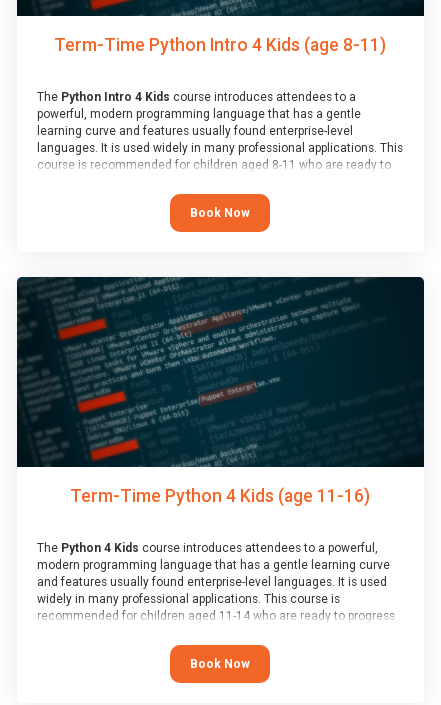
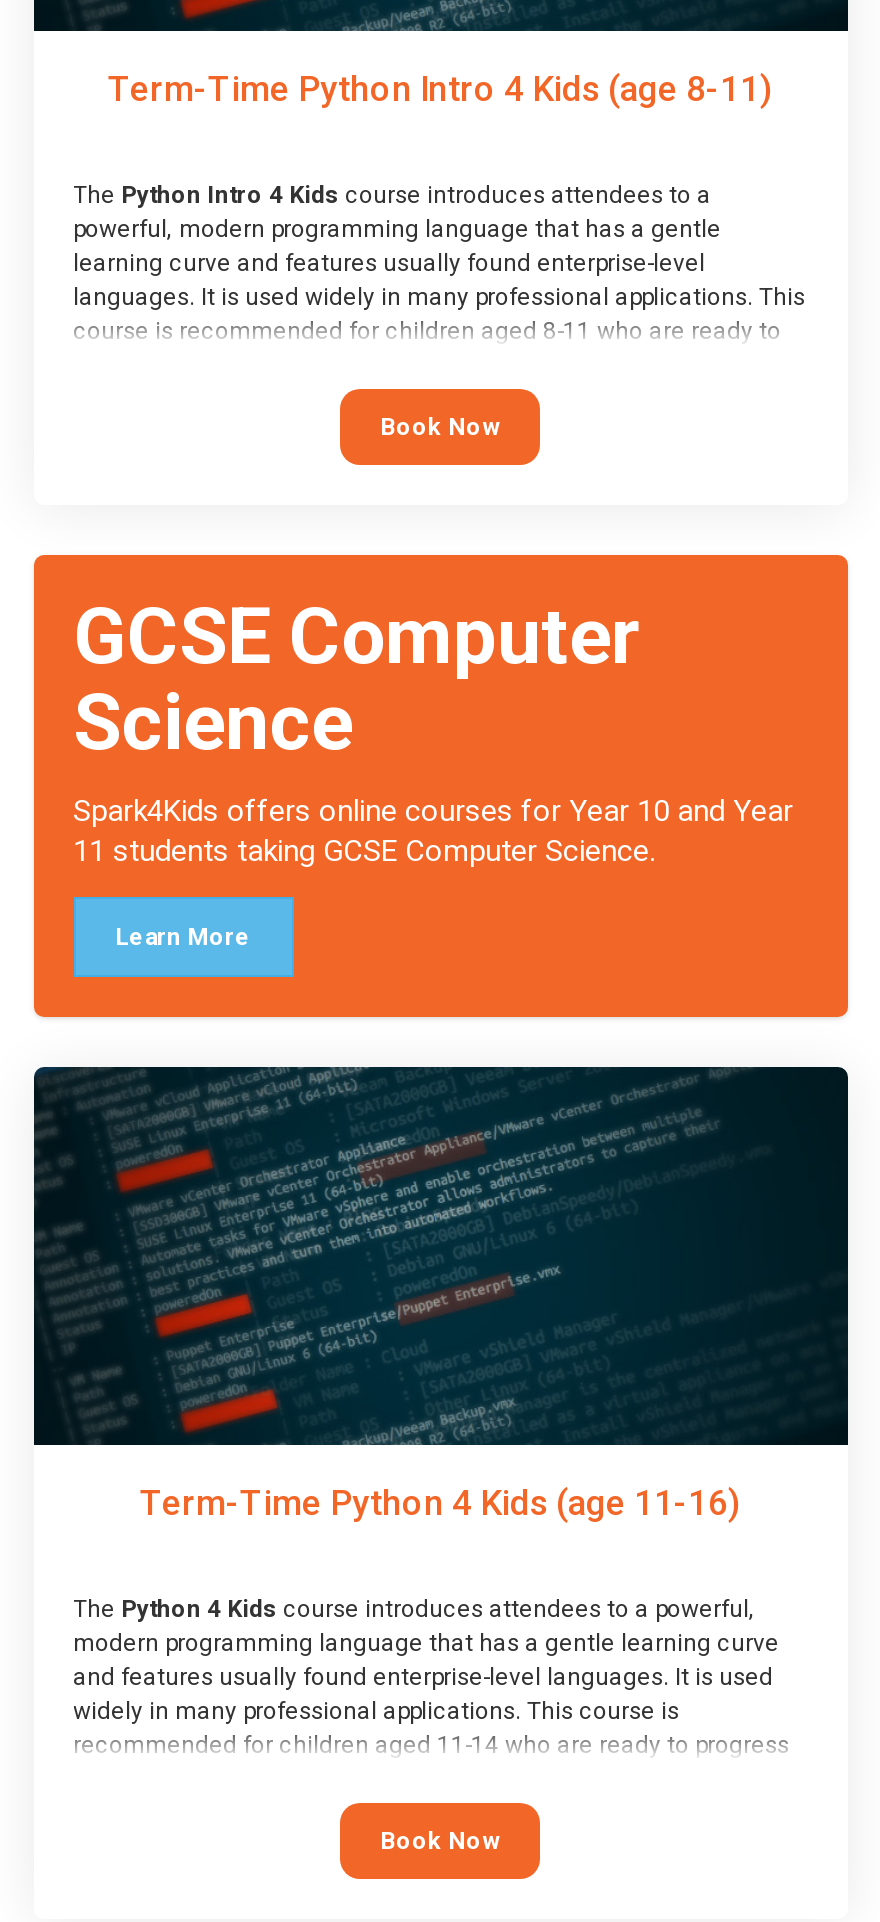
+ [image]
+ GCSE Computer
+ Science
+ Spark4Kids offers online courses for Year 10 and Year
+ 11 students taking GCSE Computer Science.
+ Learn More
